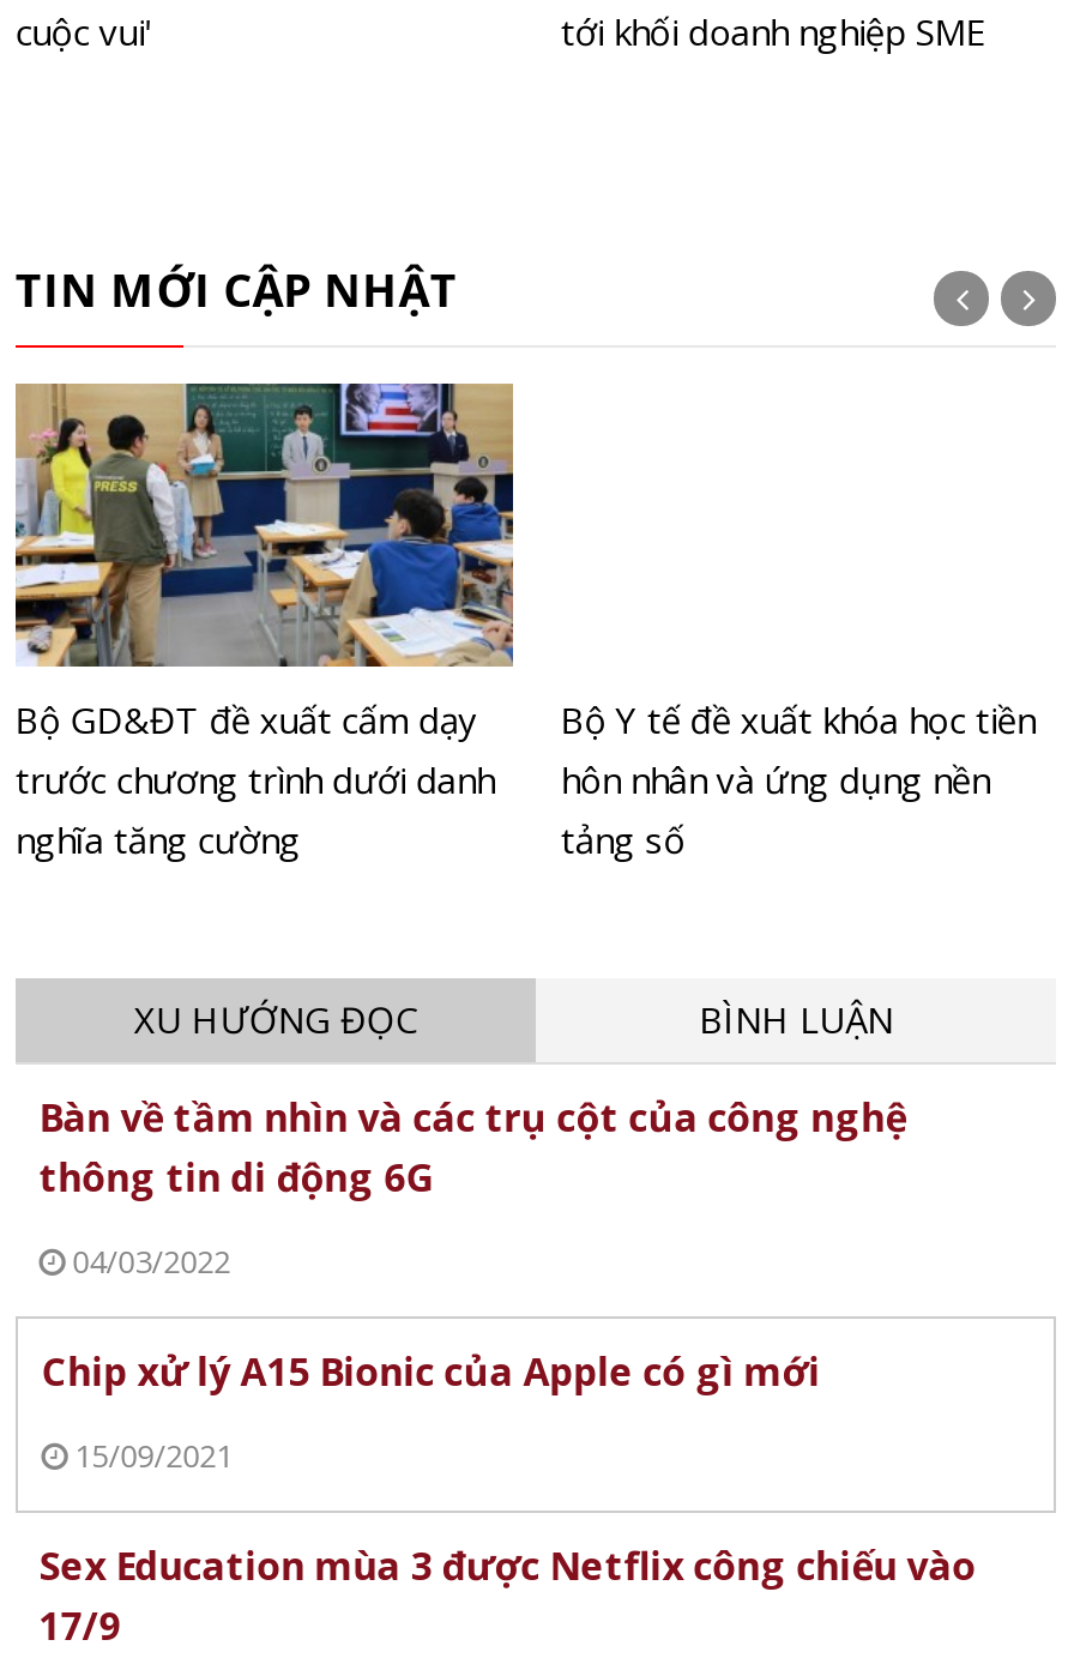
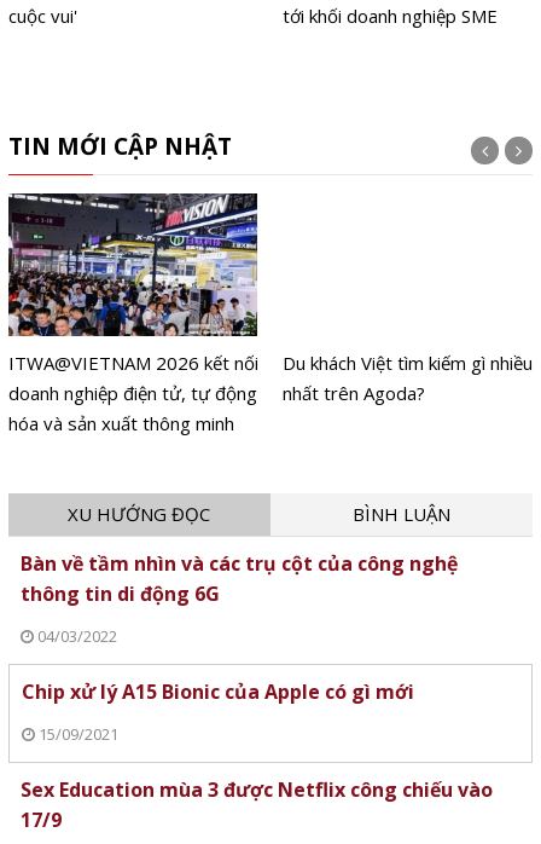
- [image]
- Bộ GD&ĐT đề xuất cấm dạy
- trước chương trình dưới danh
- nghĩa tăng cường
+ [image]
+ ITWA@VIETNAM 2026 kết nối
+ doanh nghiệp điện tử, tự động
+ hóa và sản xuất thông minh

- Bộ Y tế đề xuất khóa học tiền
- hôn nhân và ứng dụng nền
- tảng số
+ Du khách Việt tìm kiếm gì nhiều
+ nhất trên Agoda?
